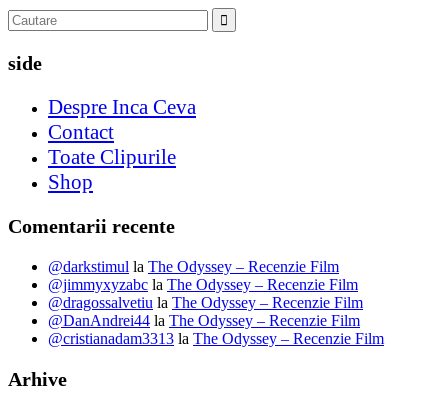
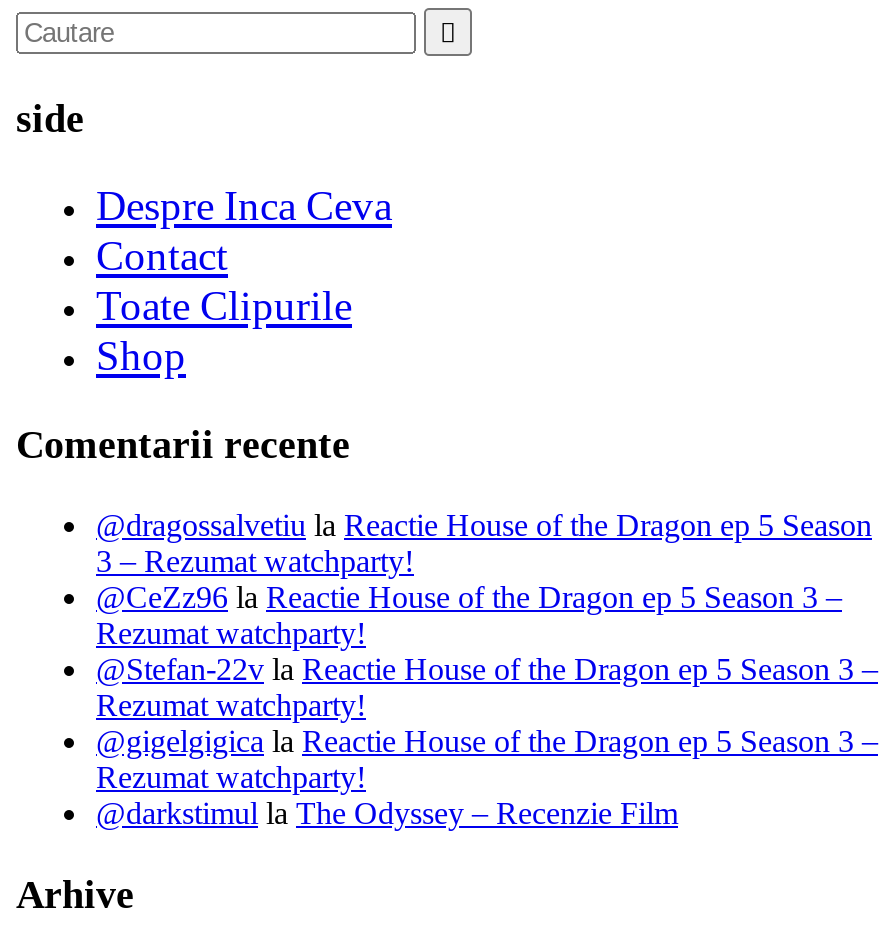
+ @dragossalvetiu la Reactie House of the Dragon ep 5 Season
+ 3 – Rezumat watchparty!
+ @CeZz96 la Reactie House of the Dragon ep 5 Season 3 –
+ Rezumat watchparty!
+ @Stefan-22v laReactie House of the Dragon ep 5 Season 3 –
+ Rezumat watchparty!
+ @gigelgigica laReactie House of the Dragon ep 5 Season 3 –
+ Rezumat watchparty!

moved down: @darkstimul la The Odyssey – Recenzie Film

- @jimmyxyzabc la The Odyssey – Recenzie Film
- @dragossalvetiu la The Odyssey – Recenzie Film
- @DanAndrei44 la The Odyssey – Recenzie Film
- @cristianadam3313 la The Odyssey – Recenzie Film
